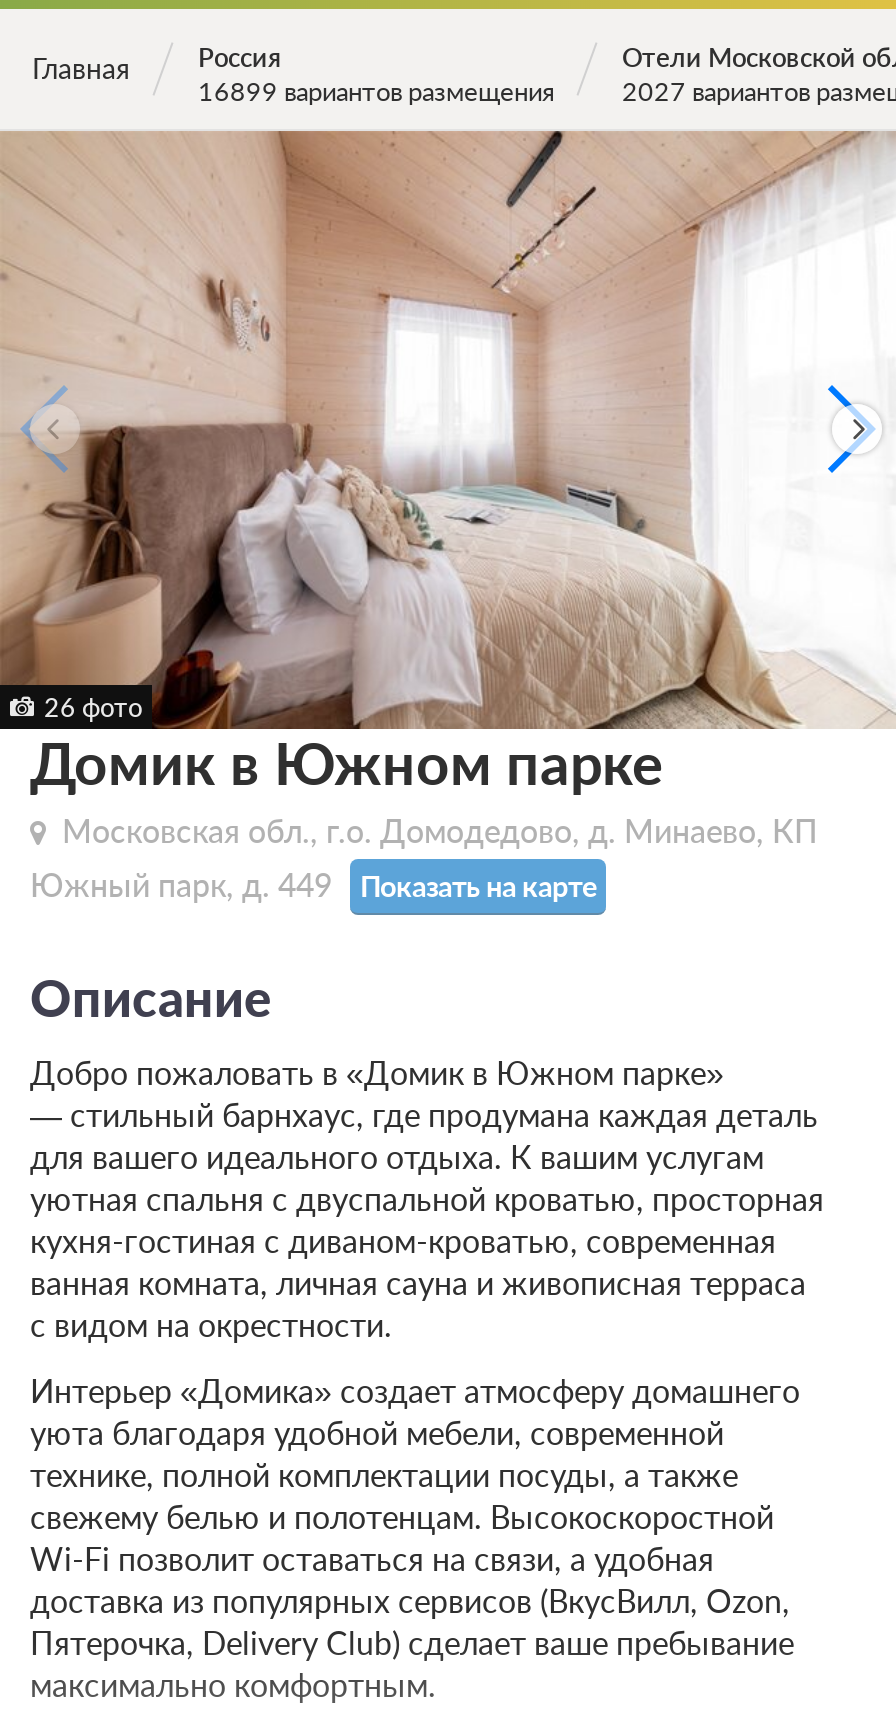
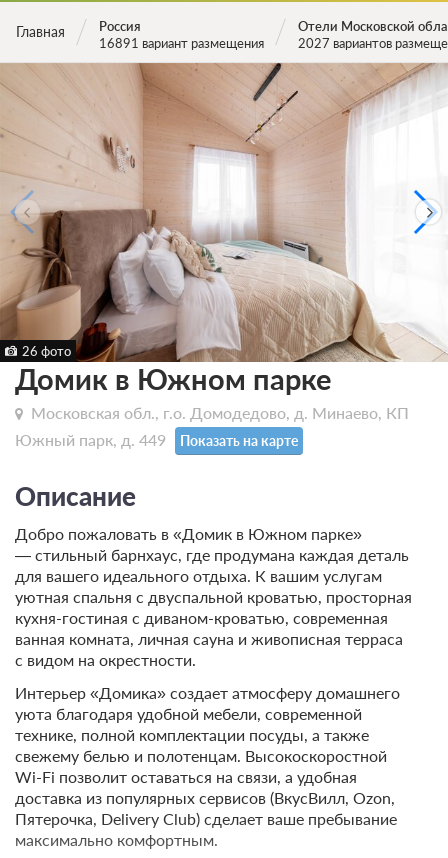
- 16899 вариантов размещения
+ 16891 вариант размещения
